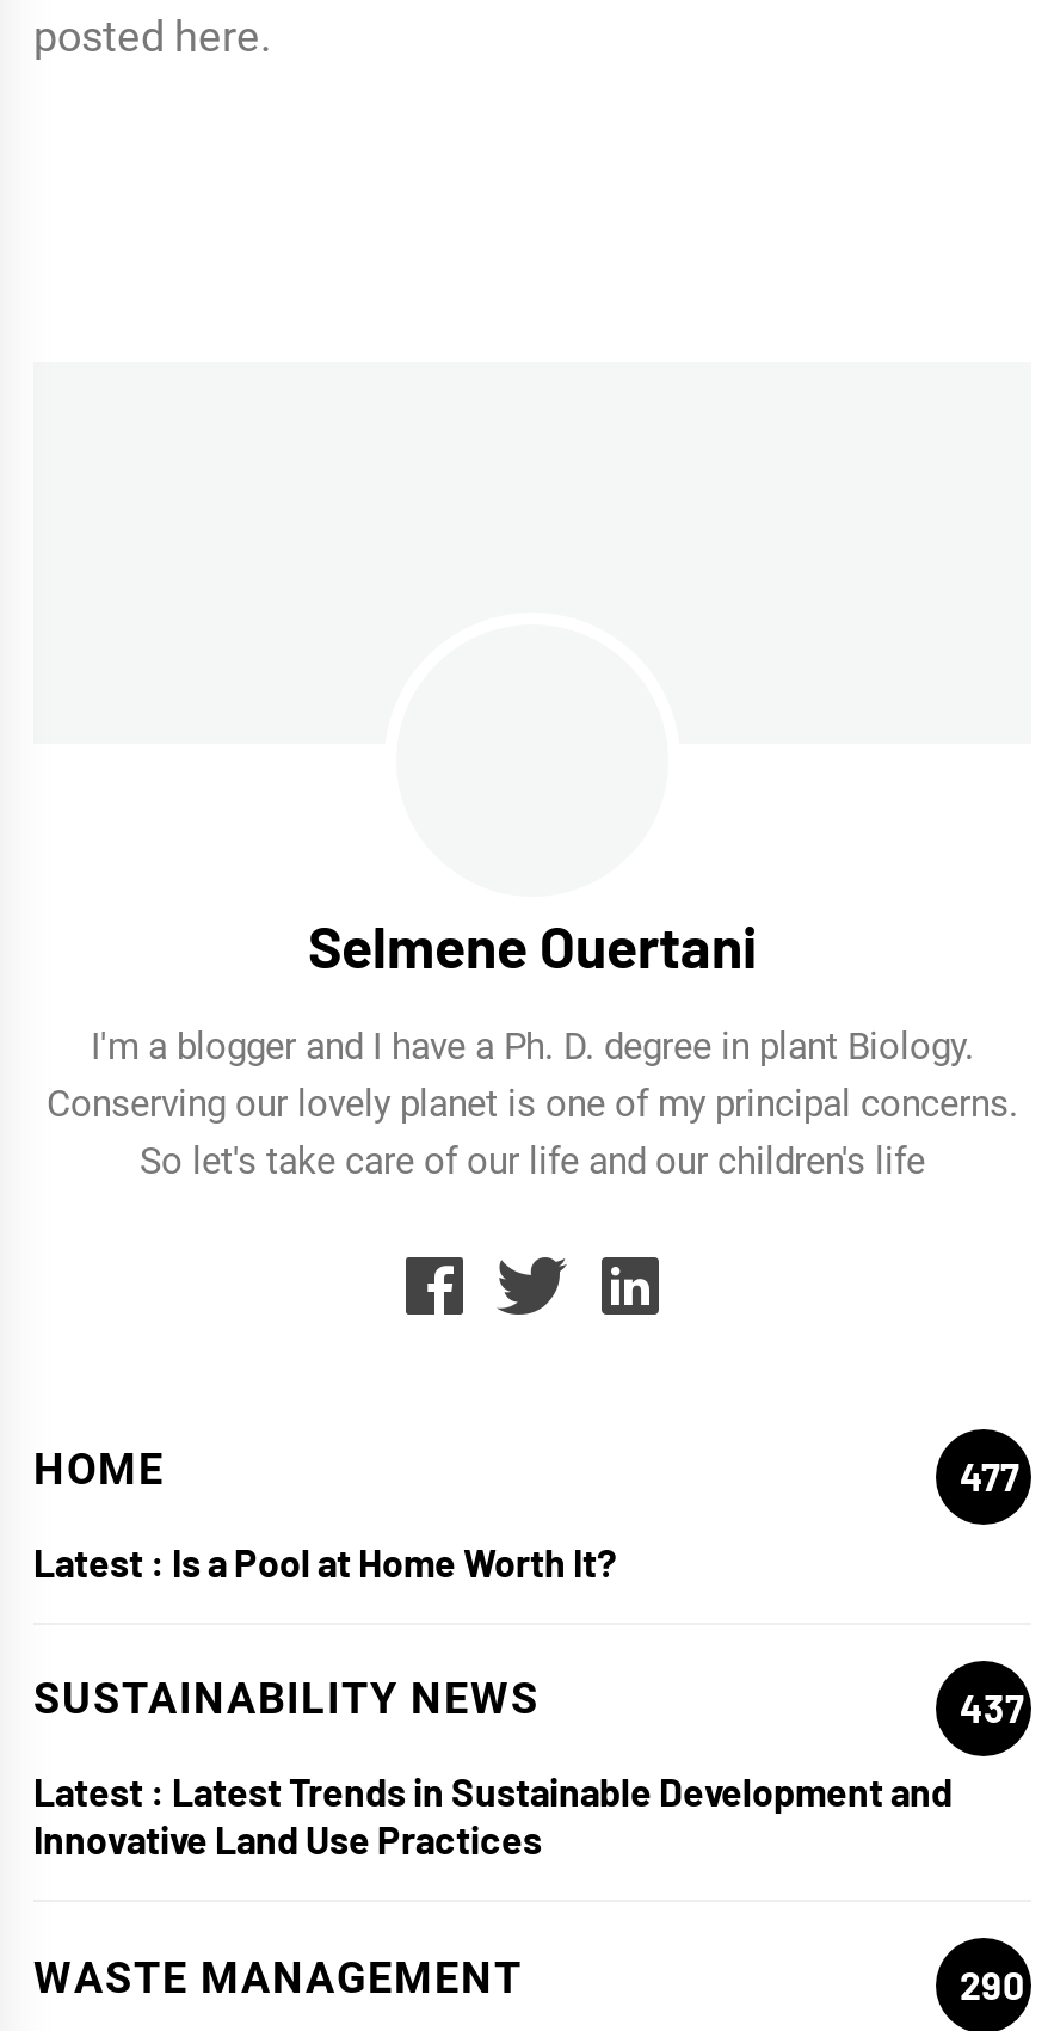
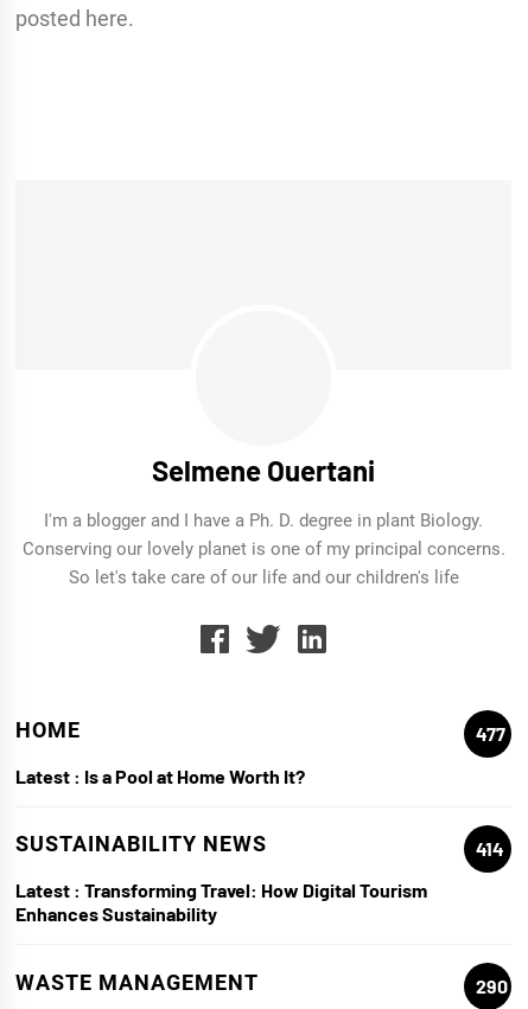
- 437
+ 414

- Latest : Latest Trends in Sustainable Development and
- Innovative Land Use Practices
+ Latest : Transforming Travel: How Digital Tourism
+ Enhances Sustainability
